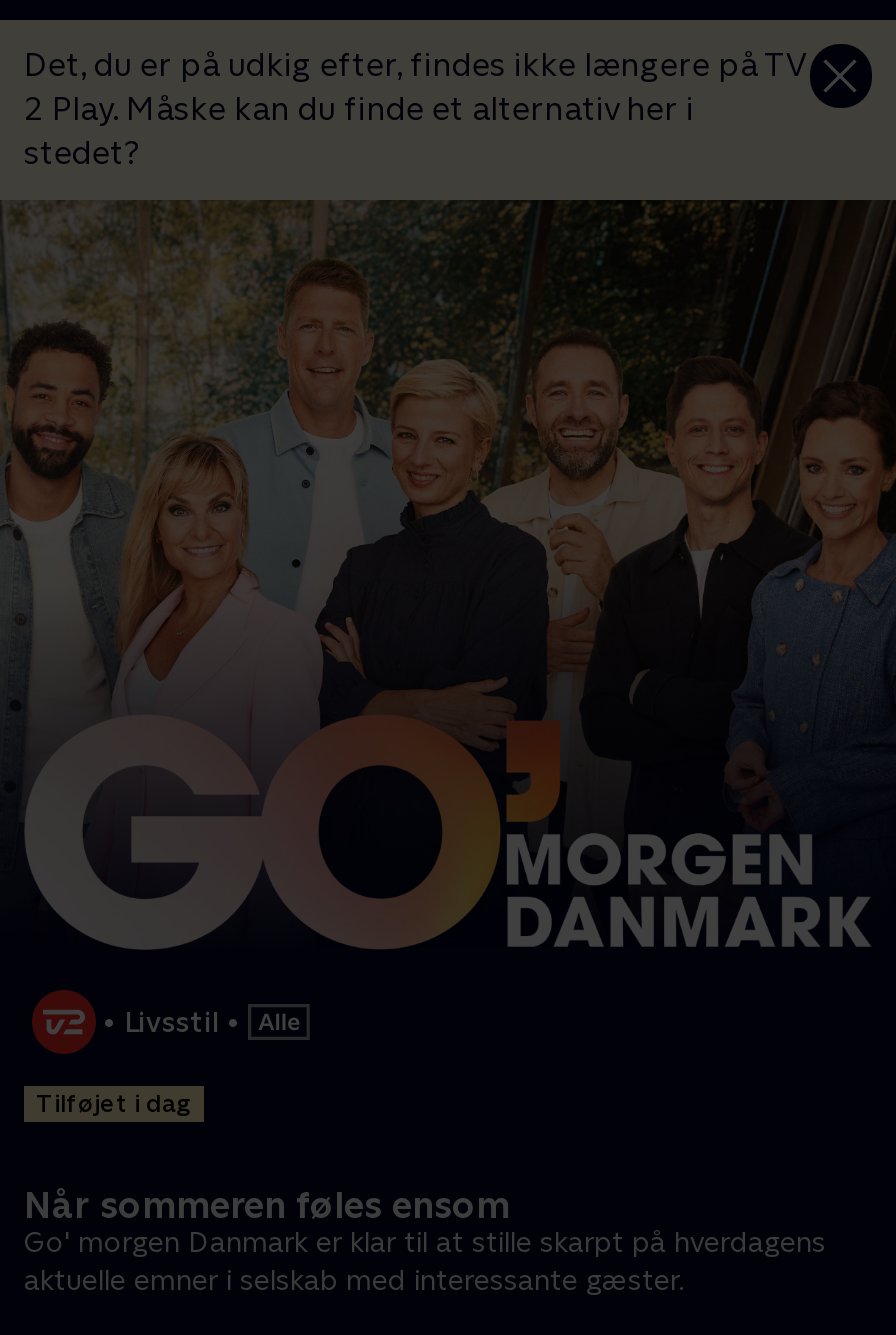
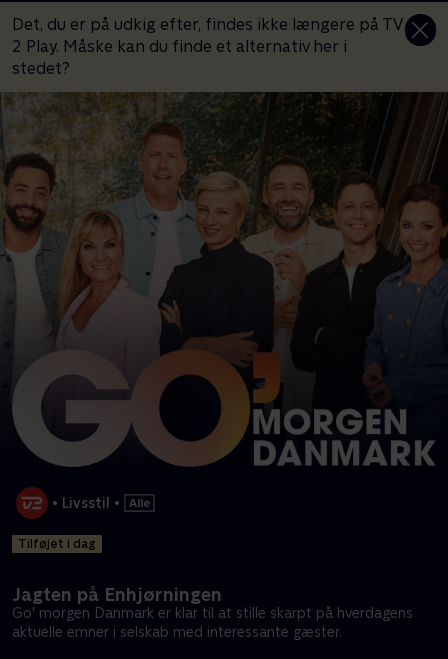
- Når sommeren føles ensom
+ Jagten på Enhjørningen
